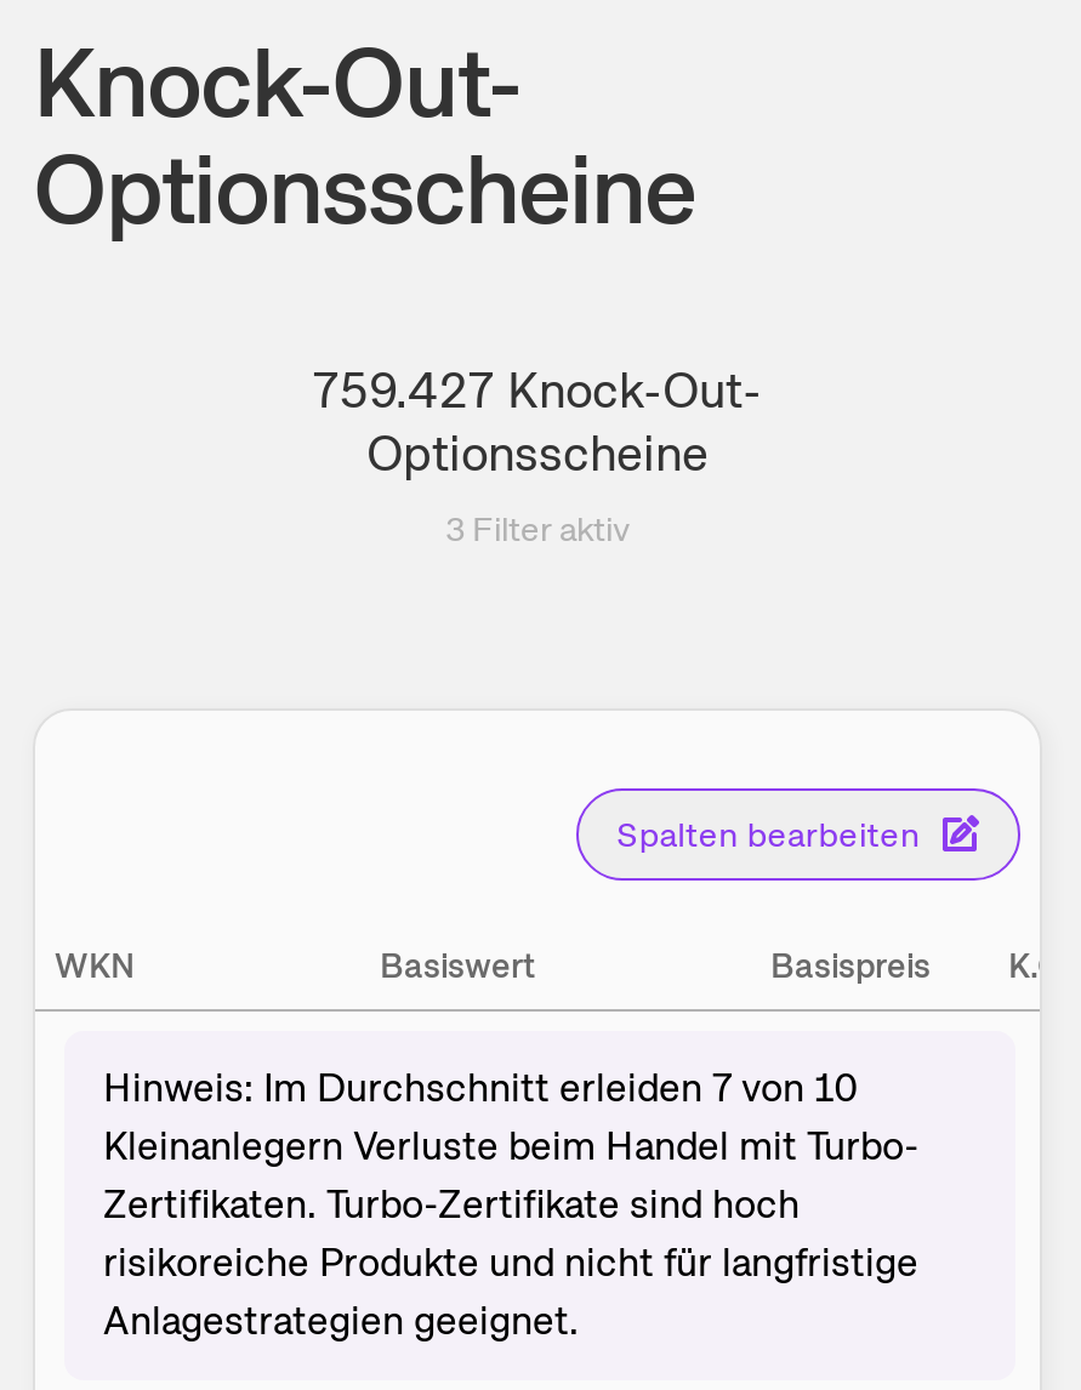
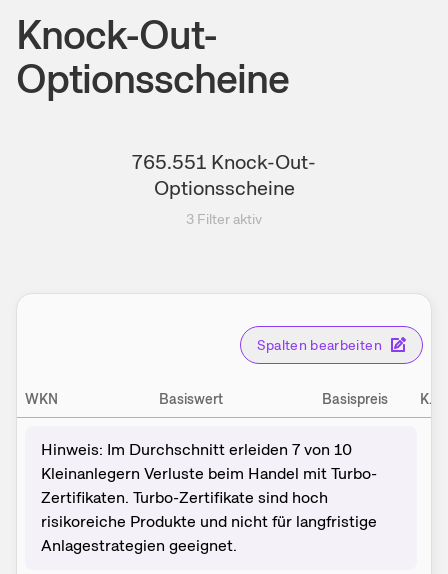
- 759.427 Knock-Out-
+ 765.551 Knock-Out-
